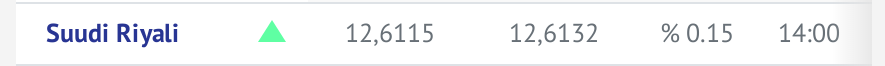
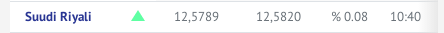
- 12,6115
+ 12,5789

- 12,6132
+ 12,5820

- % 0.15
+ % 0.08

- 14:00
+ 10:40
